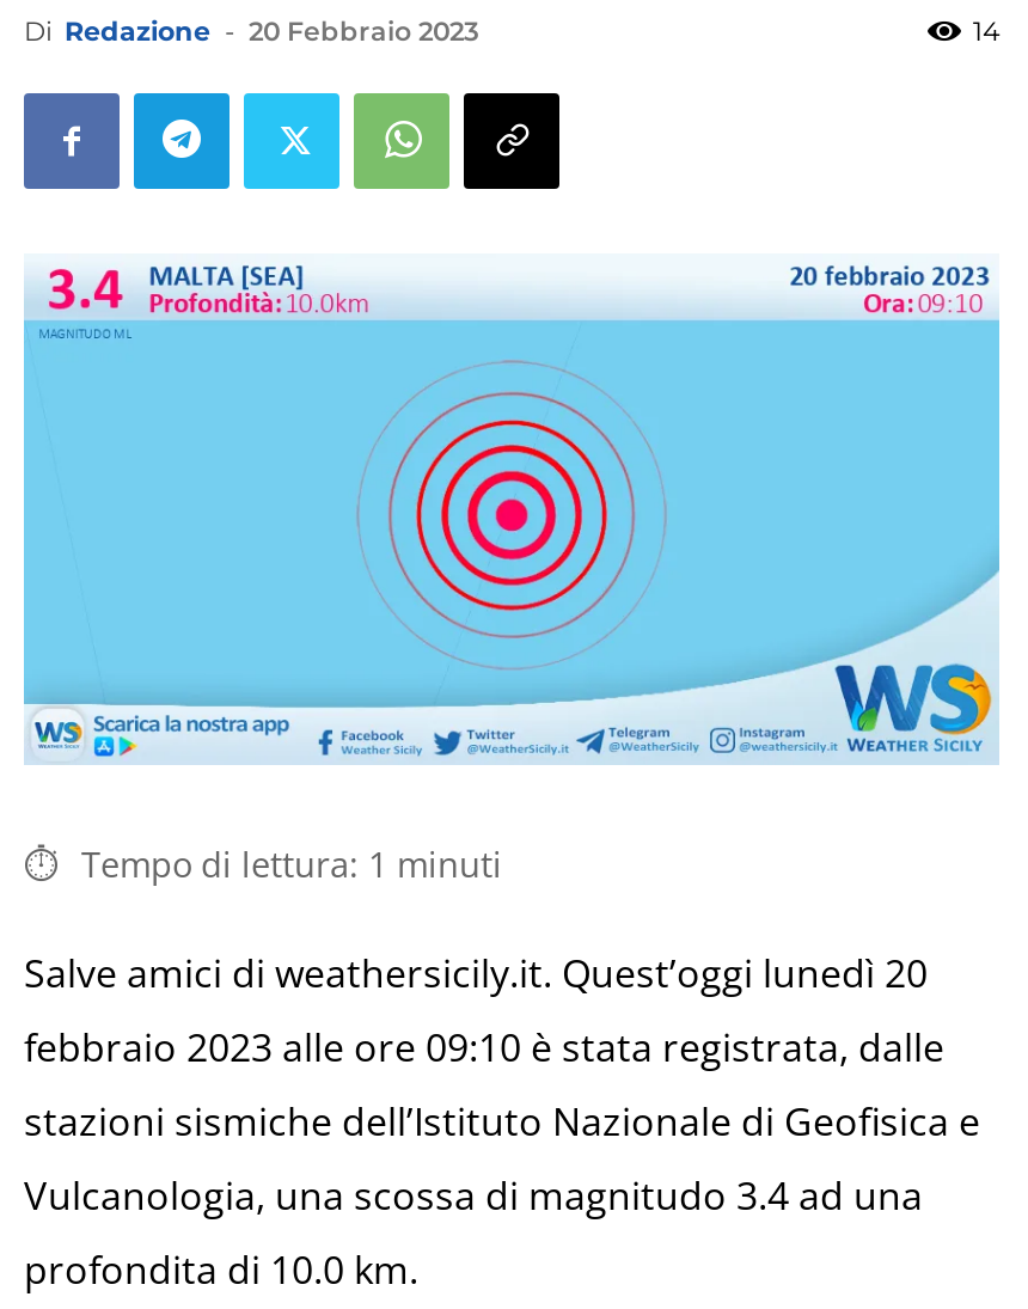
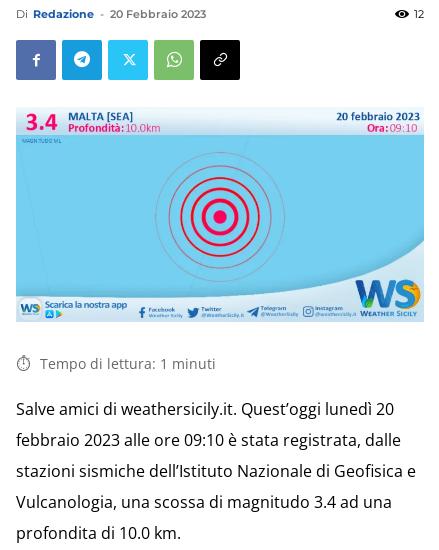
- 14
+ 12
